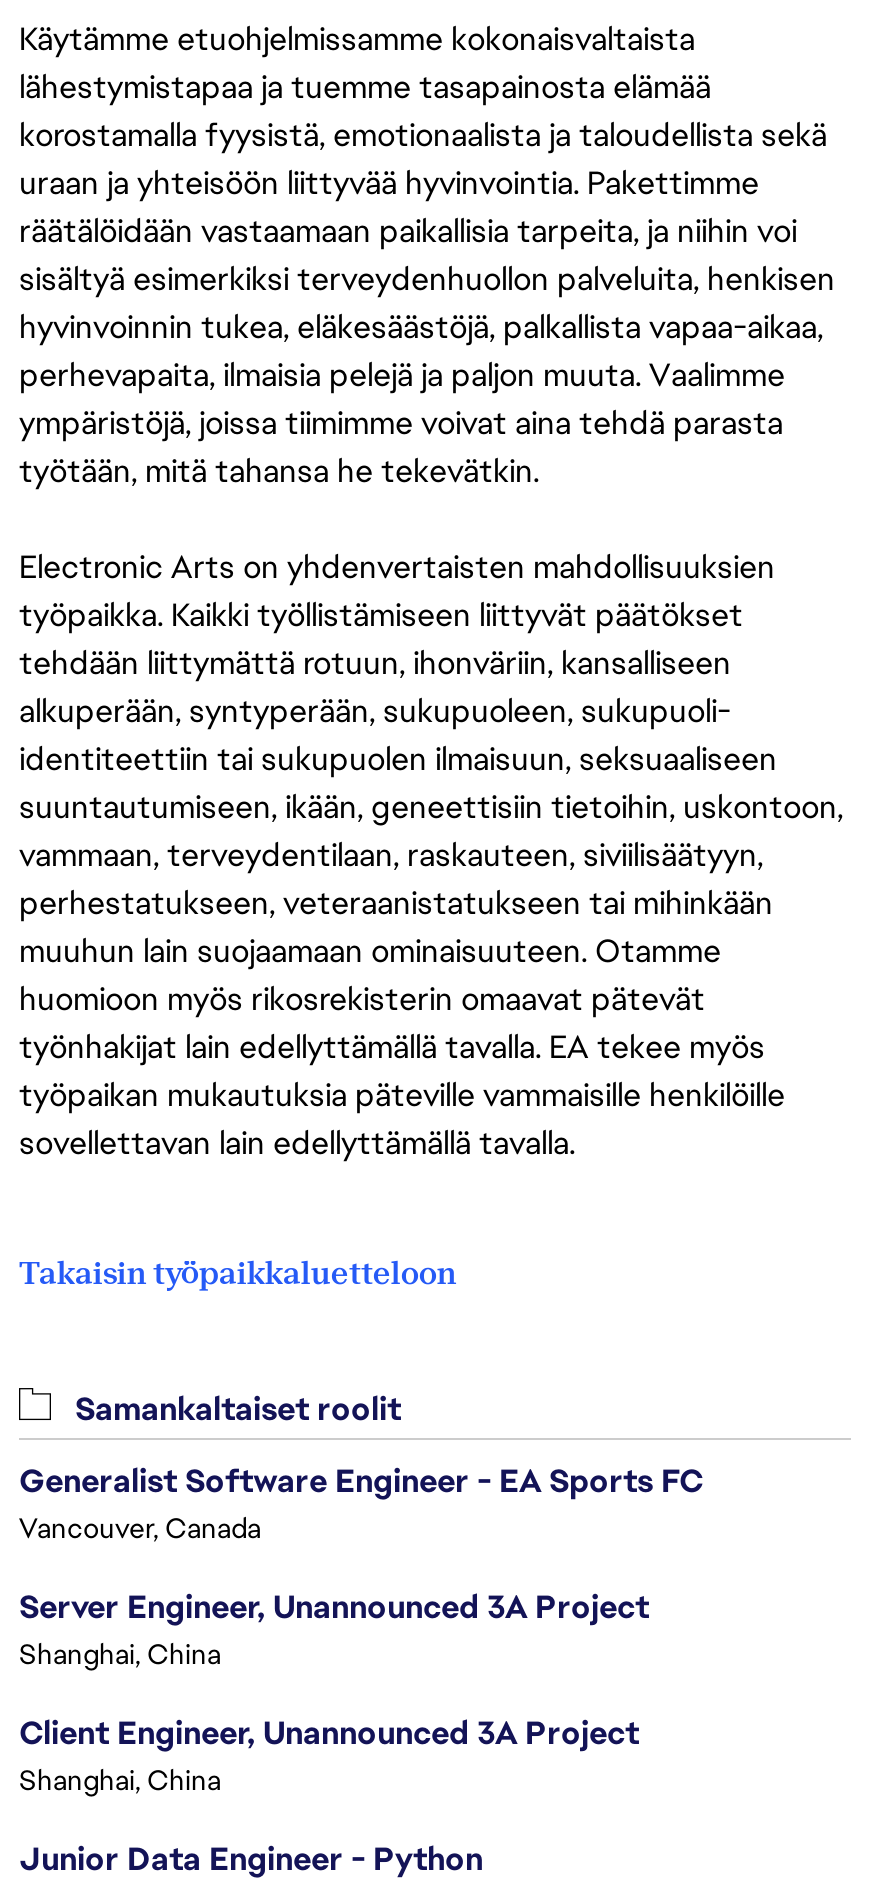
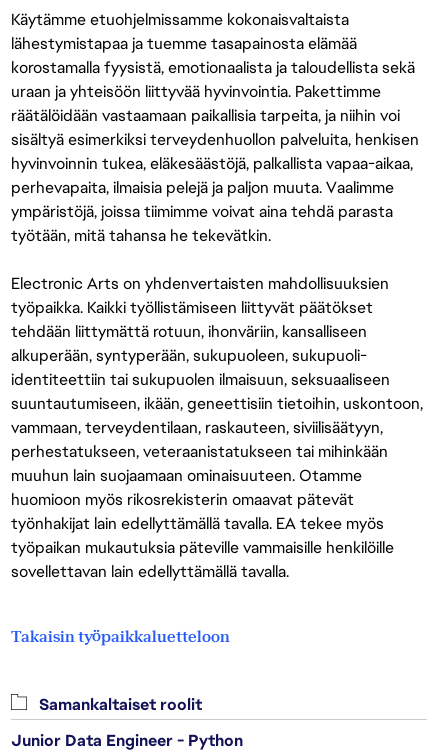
- Generalist Software Engineer - EA Sports FC
- Vancouver, Canada
- Server Engineer, Unannounced 3A Project
- Shanghai, China
- Client Engineer, Unannounced 3A Project
- Shanghai, China
